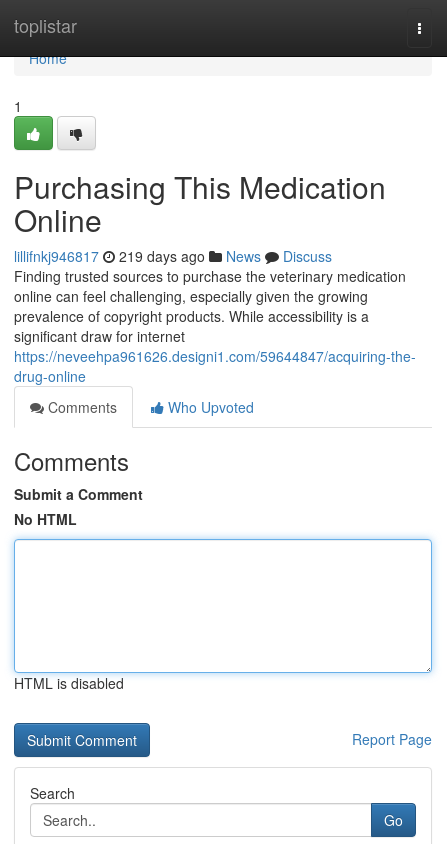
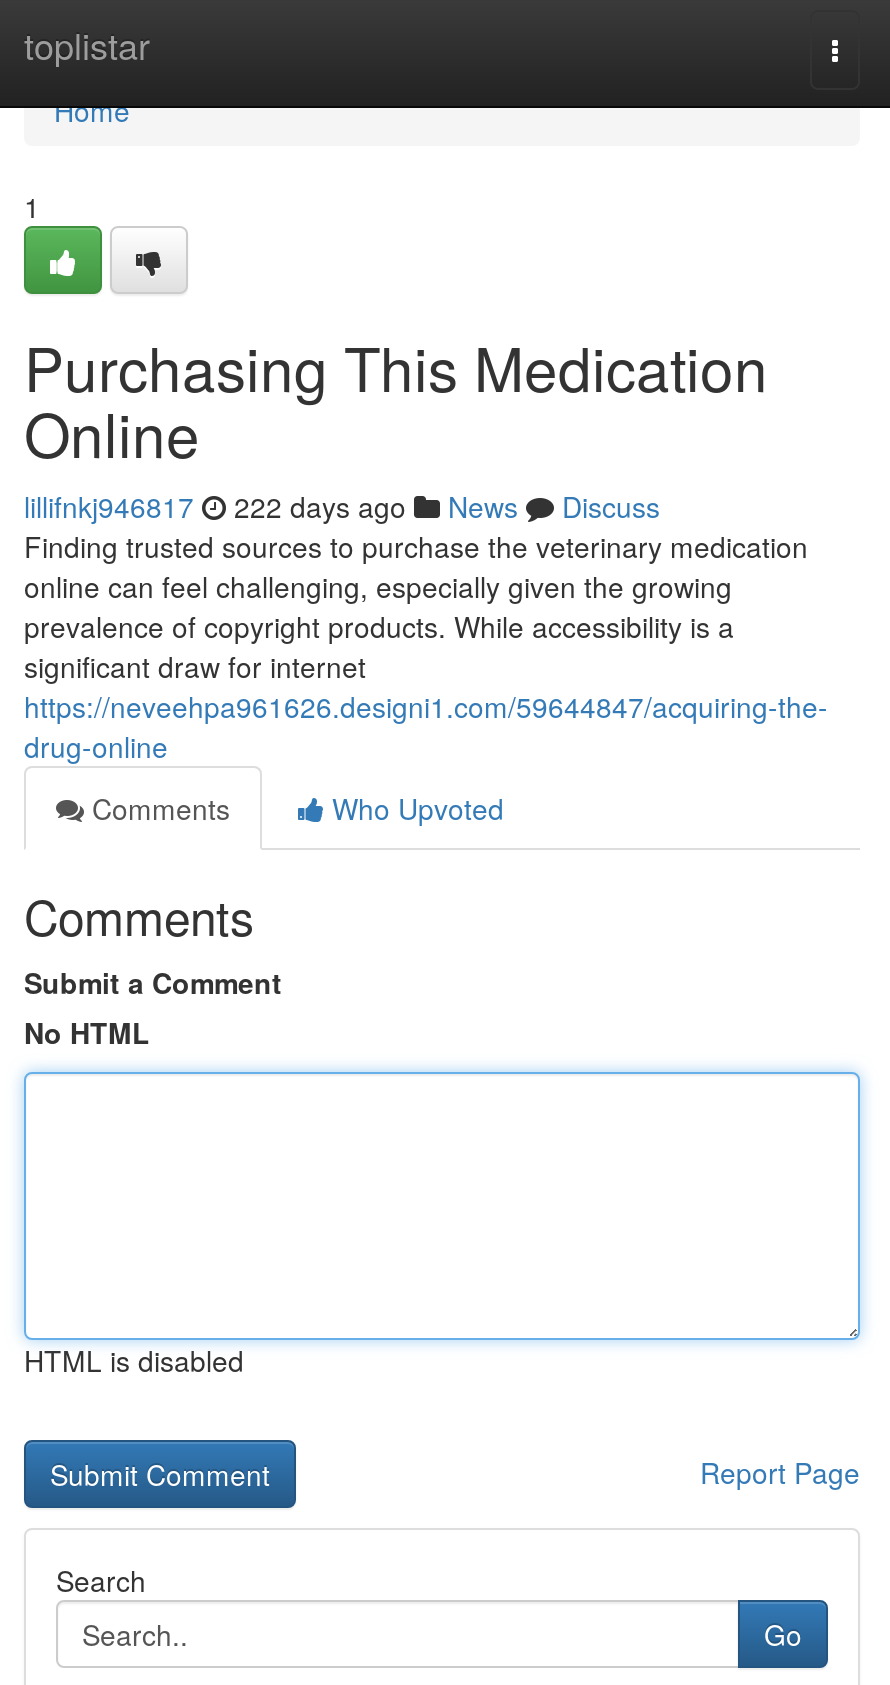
- lillifnkj946817 219 days ago News Discuss
+ lillifnkj946817 222 days ago News Discuss
